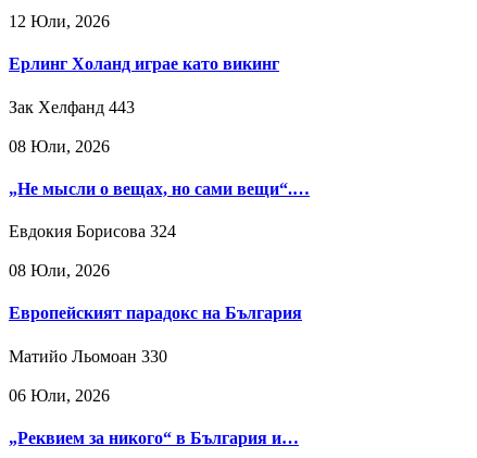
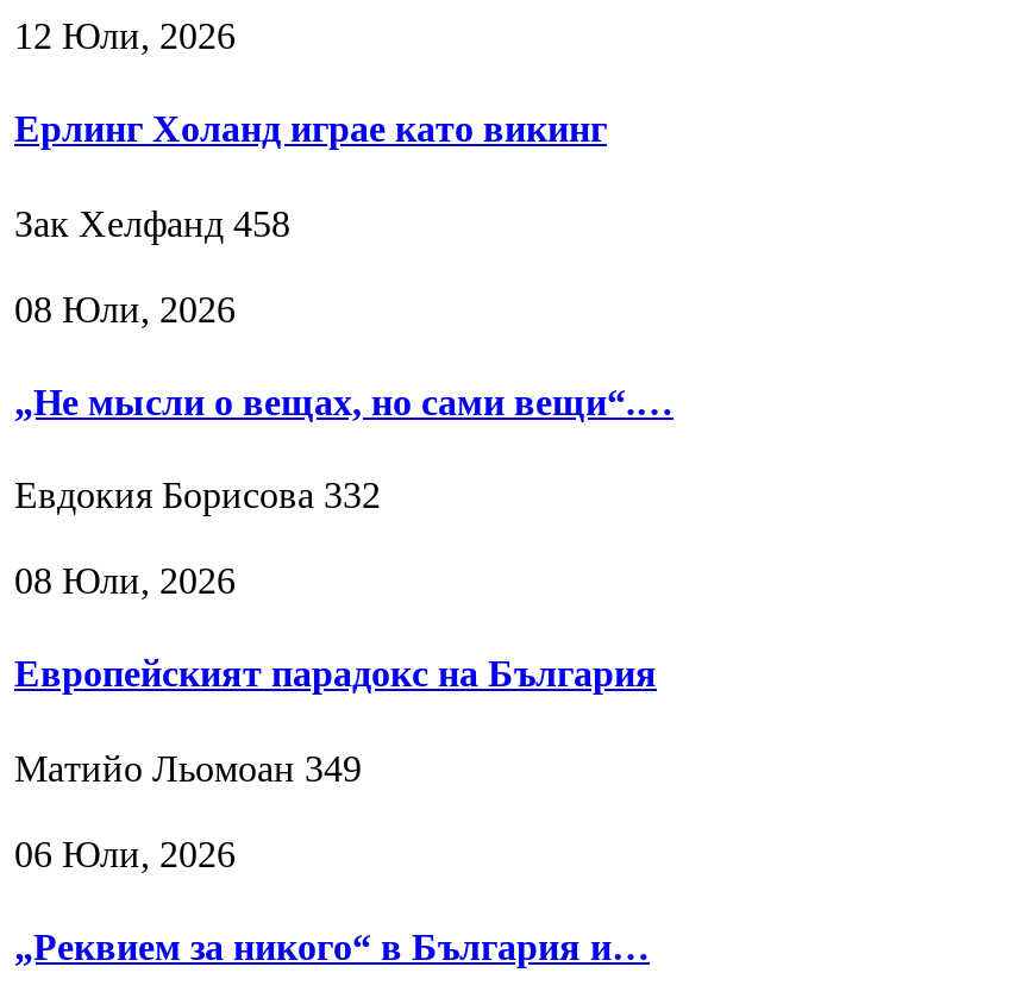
- Зак Хелфанд 443
+ Зак Хелфанд 458

- Евдокия Борисова 324
+ Евдокия Борисова 332

- Матийо Льомоан 330
+ Матийо Льомоан 349
